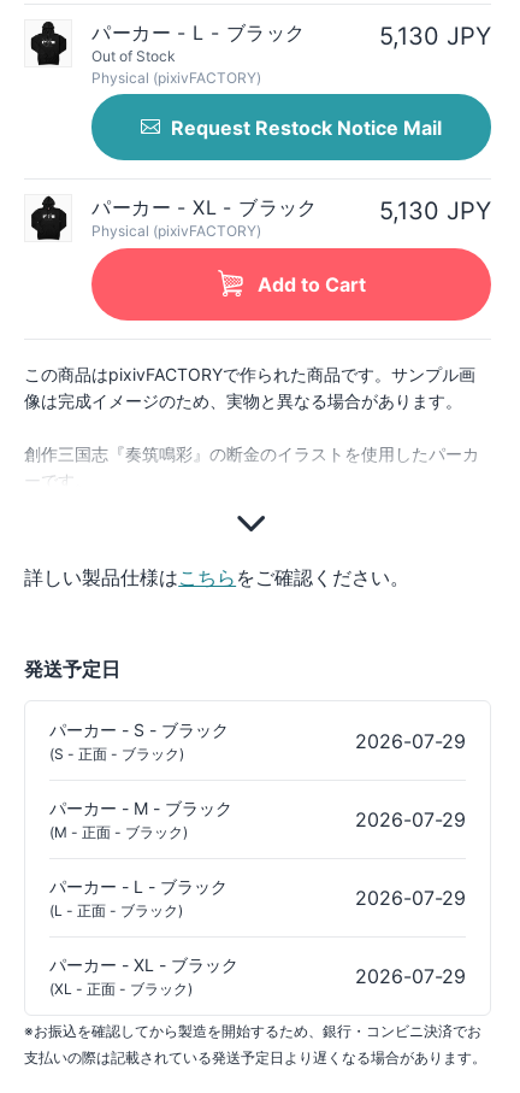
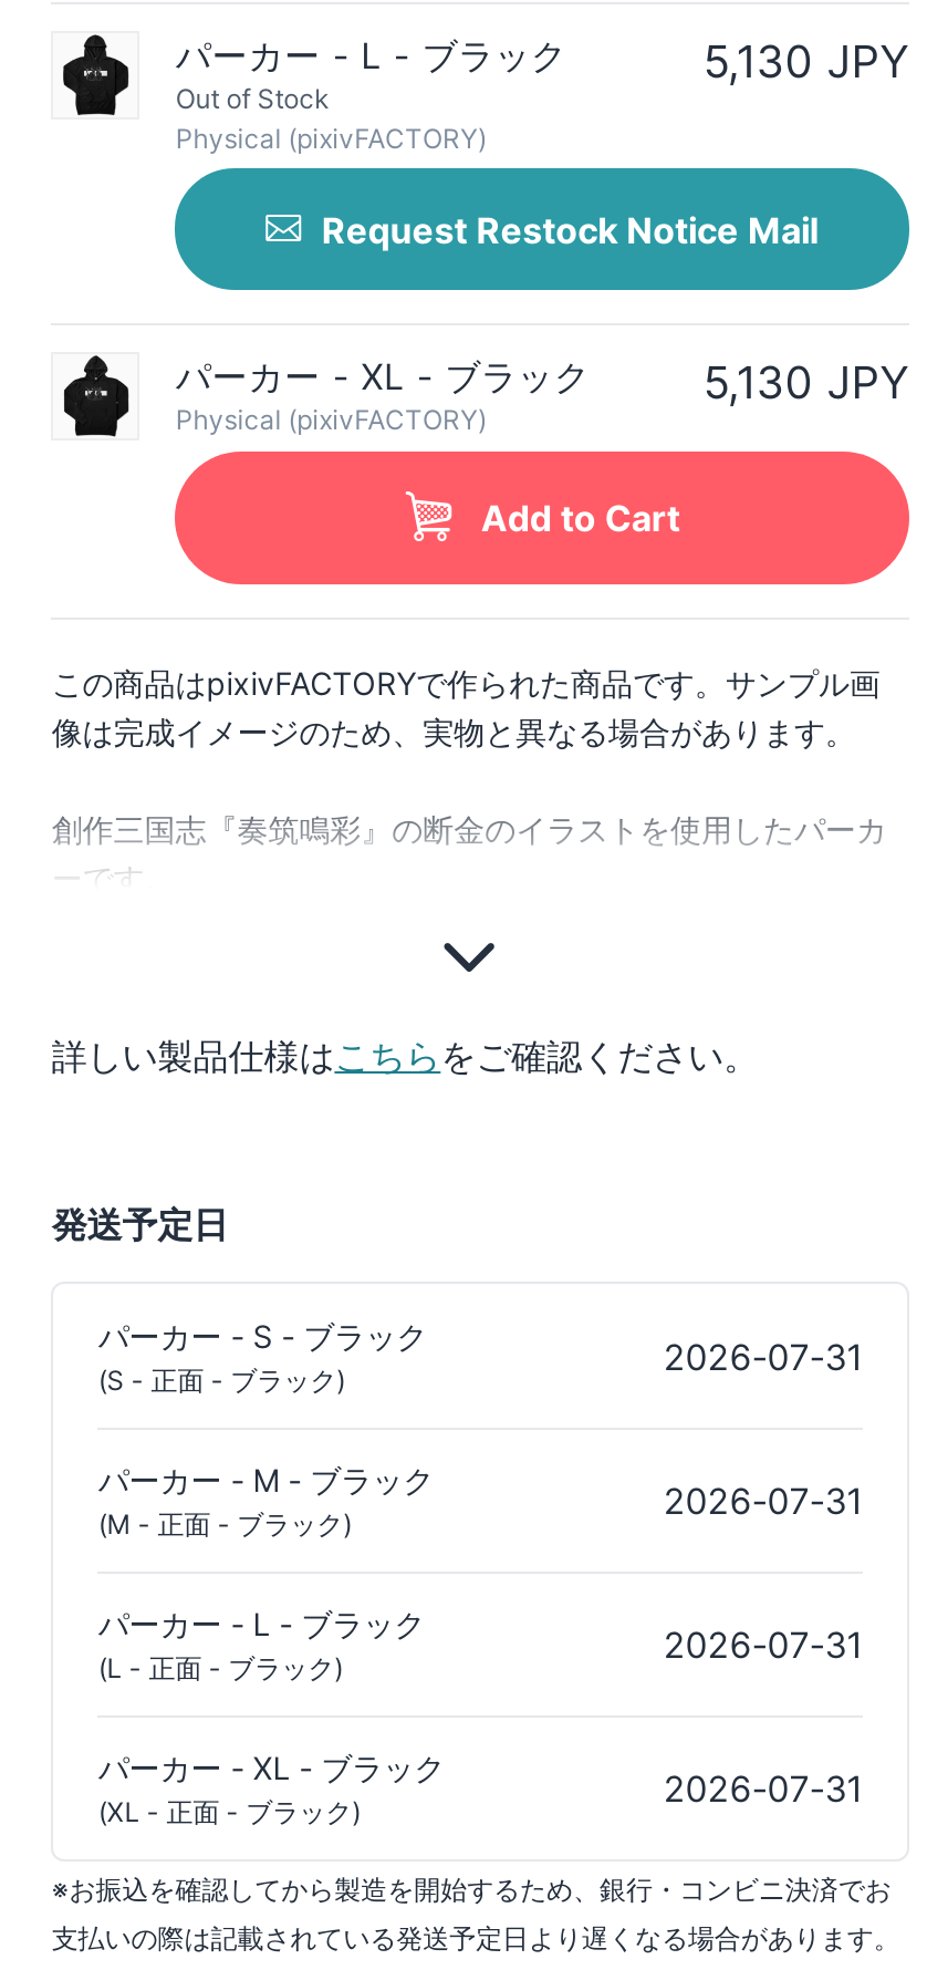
- 2026-07-29
+ 2026-07-31

- 2026-07-29
+ 2026-07-31

- 2026-07-29
+ 2026-07-31

- 2026-07-29
+ 2026-07-31
